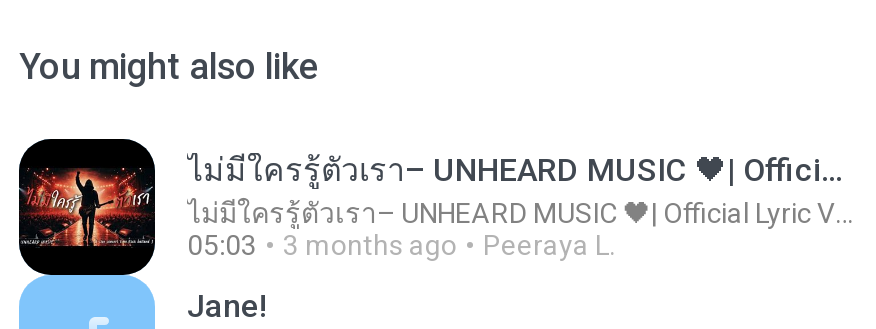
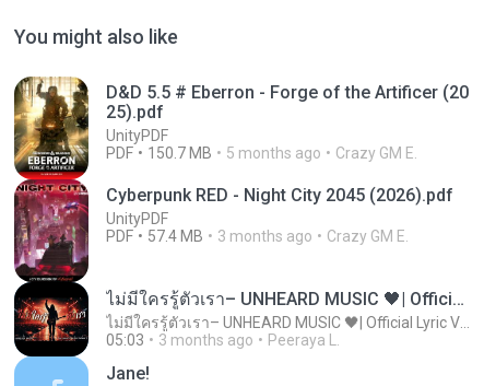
+ [image]
+ D&D 5.5 # Eberron - Forge of the Artificer (20
+ 25).pdf
+ UnityPDF
+ PDF
+ 150.7 MB
+ 5 months ago
+ Crazy GM E.
+ Cyberpunk RED - Night City 2045 (2026).pdf
+ UnityPDF
+ PDF
+ 57.4 MB
+ 3 months ago
+ Crazy GM E.
